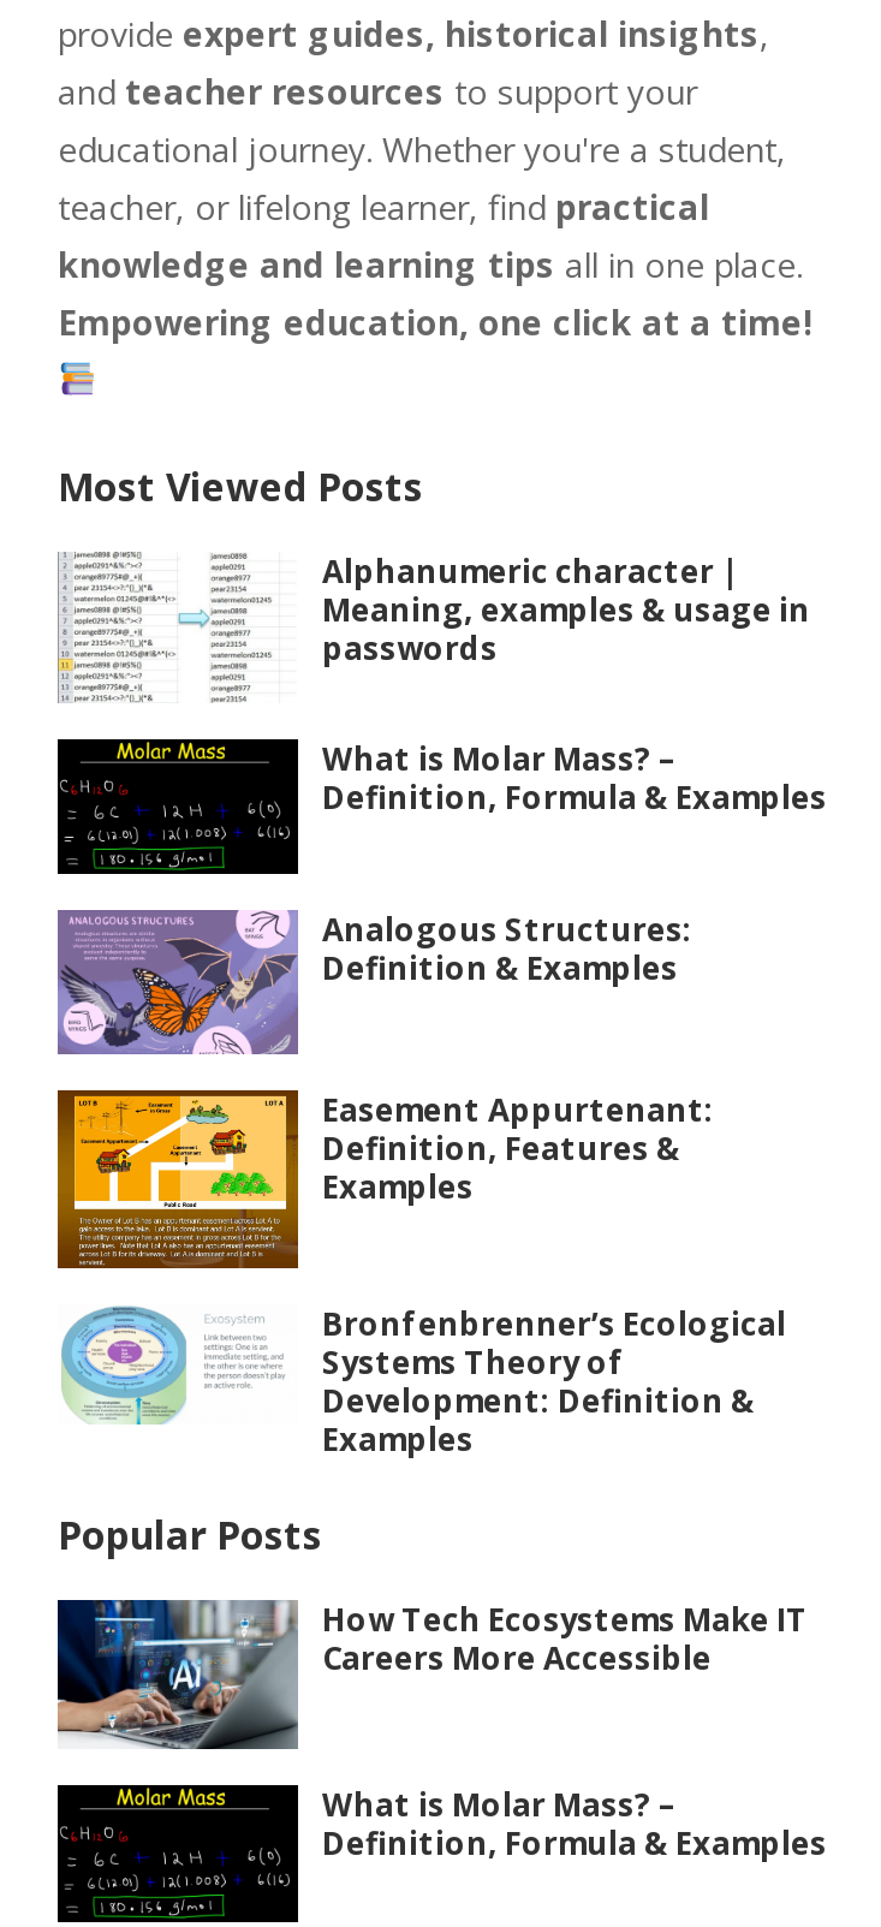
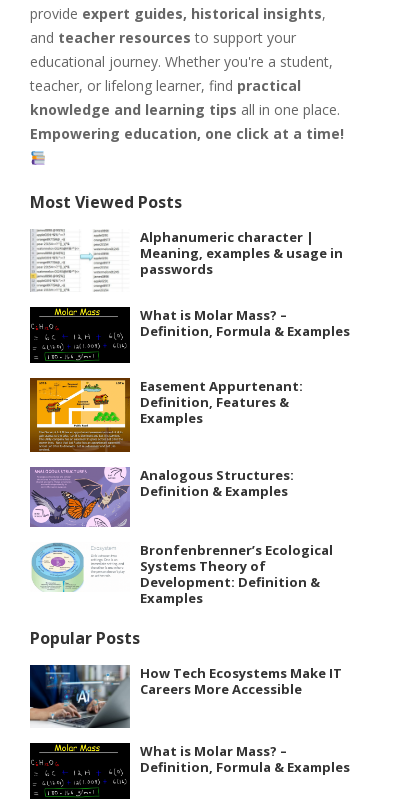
moved down: [image] | Analogous Structures: | Definition & Examples

moved up: [image] | Easement Appurtenant: | Definition, Features & | Examples
